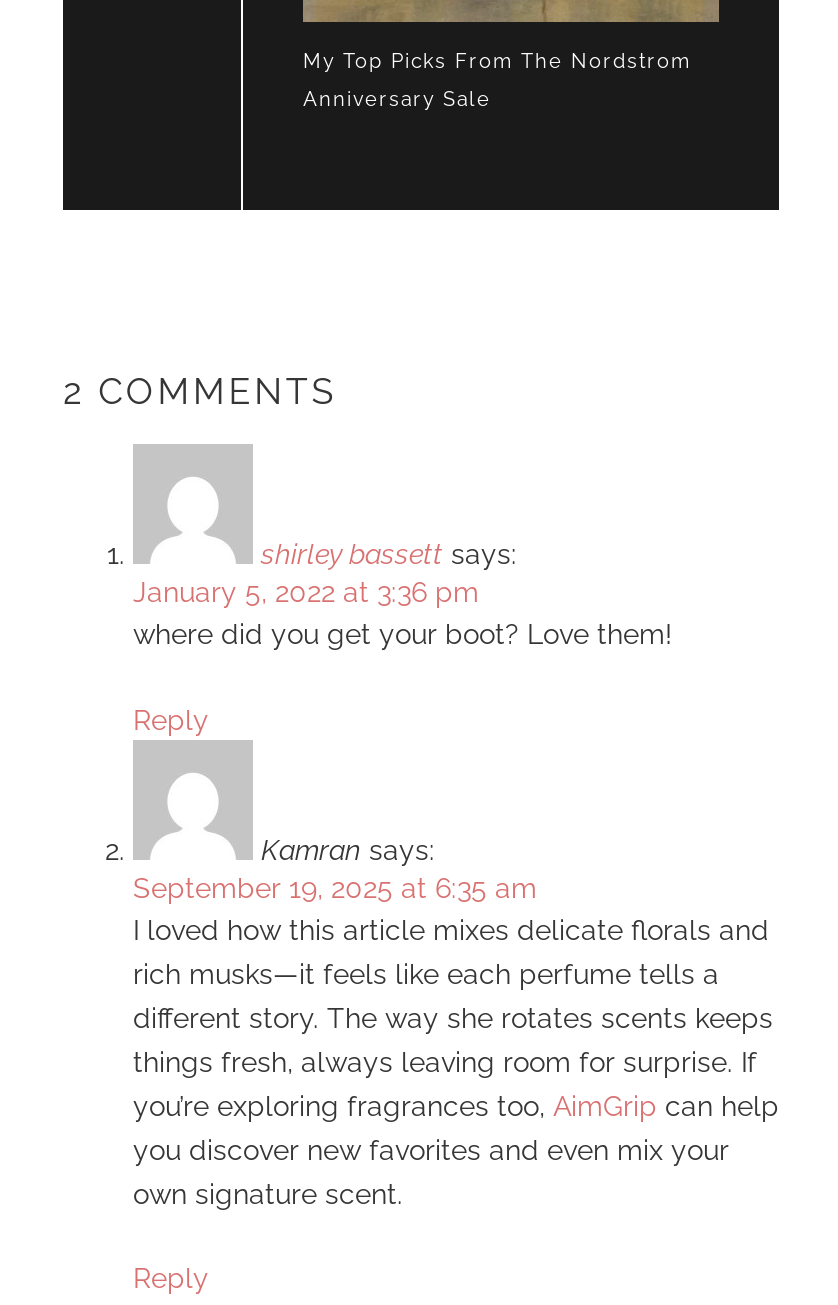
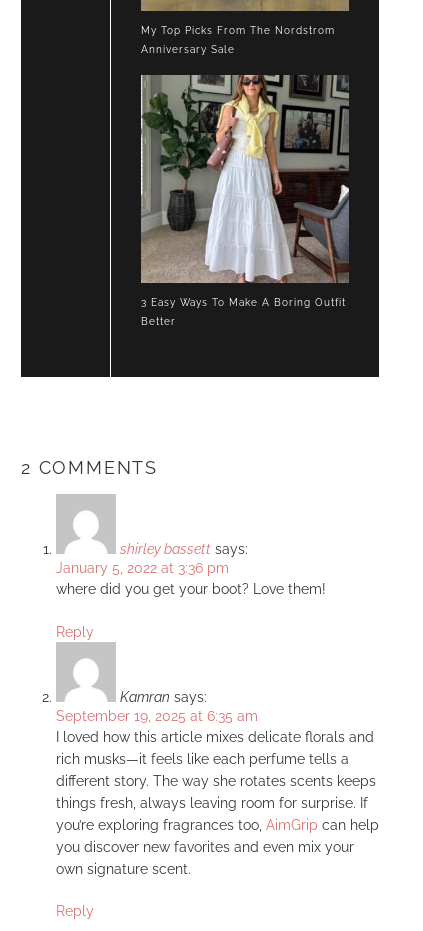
+ [image]
+ 3 Easy Ways To Make A Boring Outfit
+ Better
